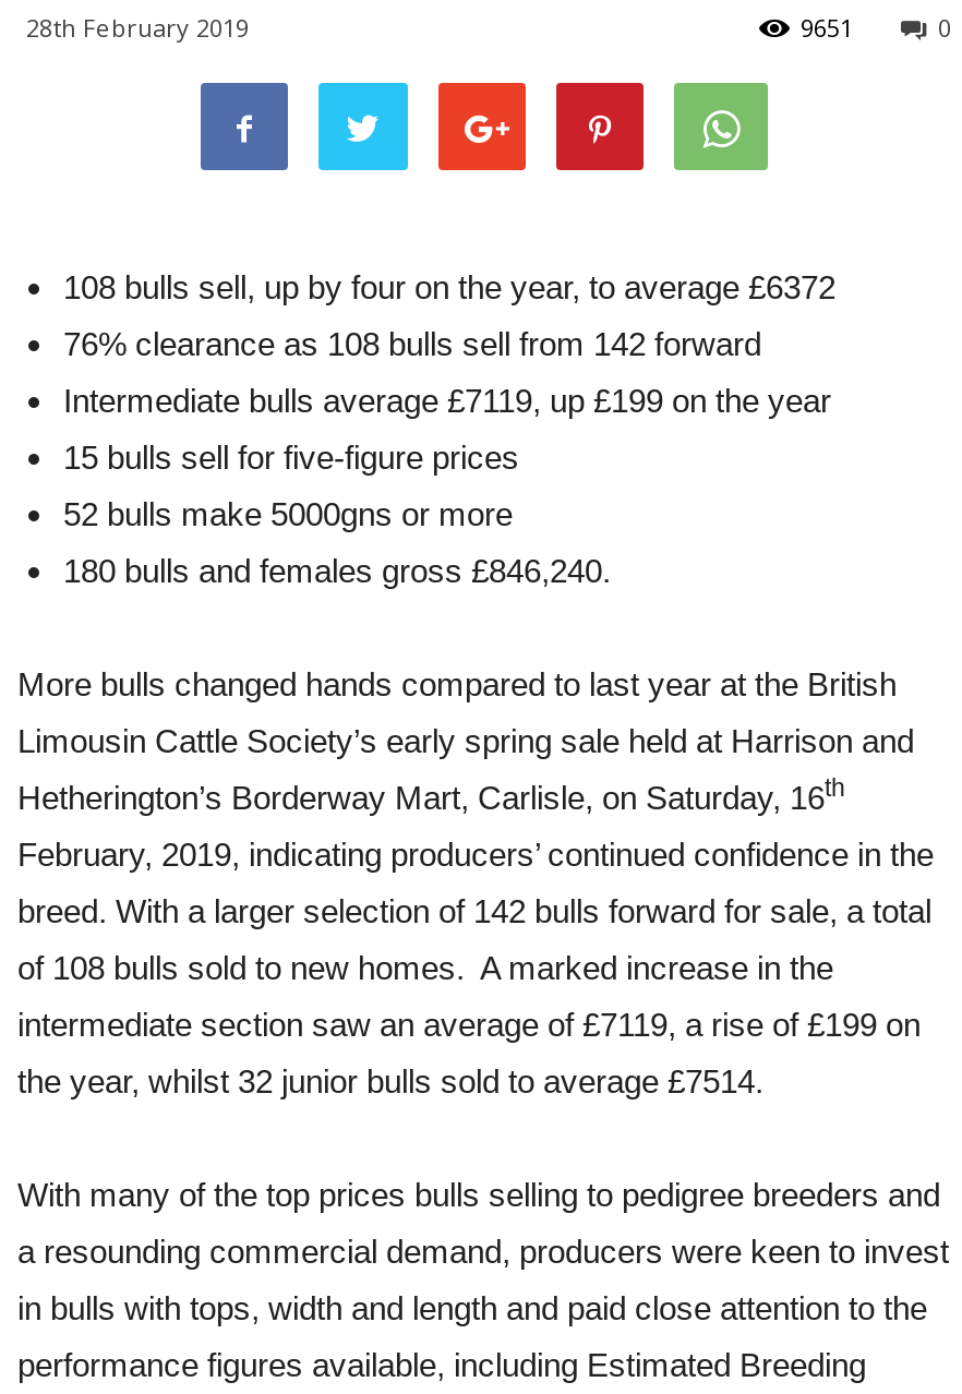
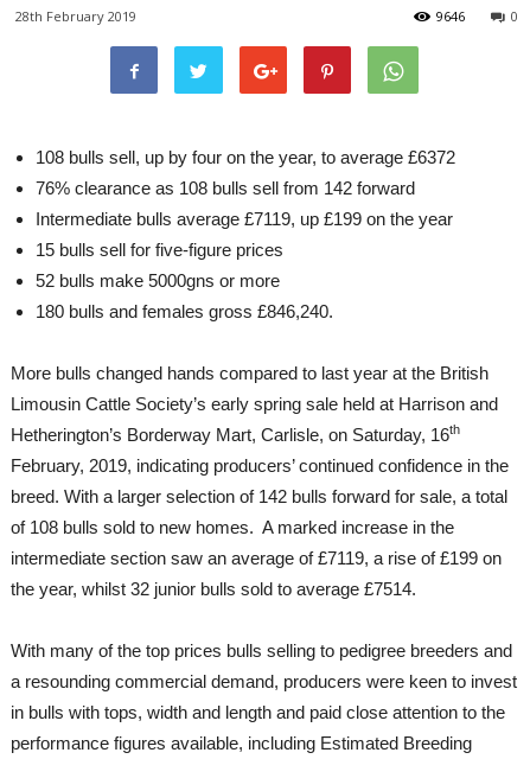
- 9651
+ 9646
